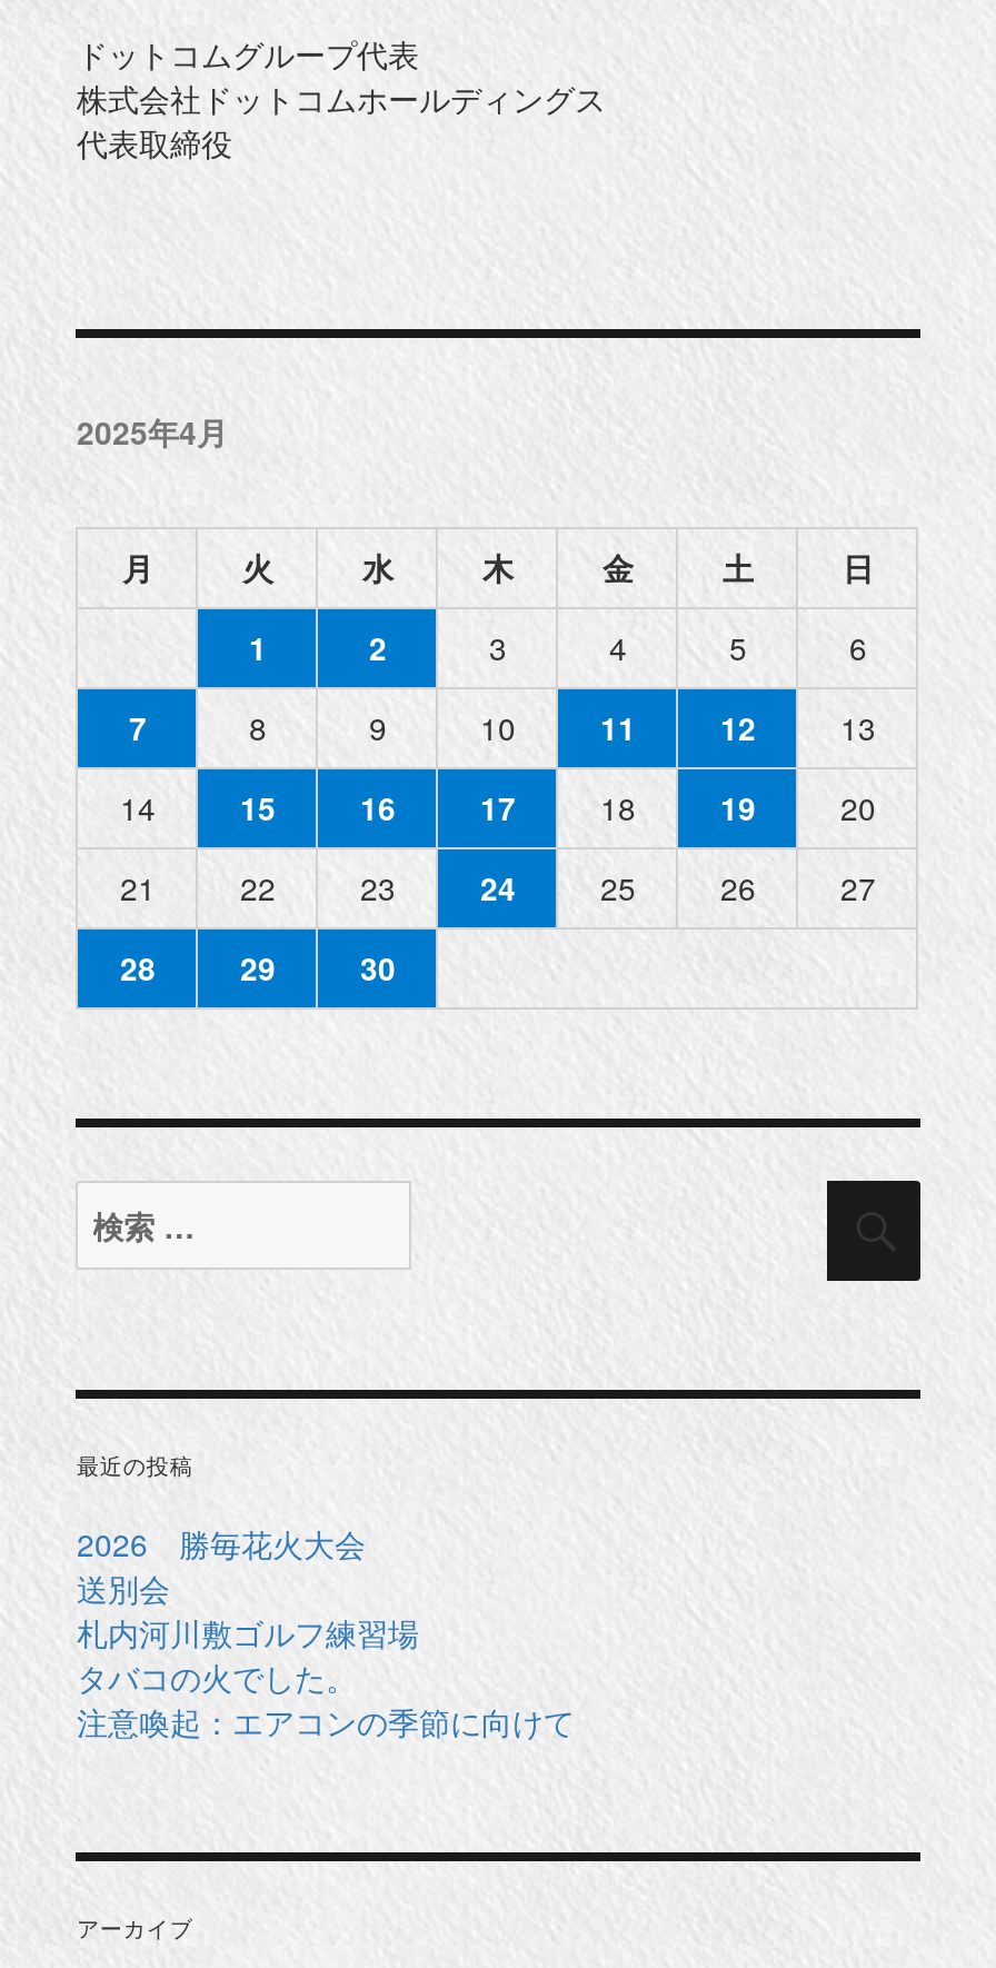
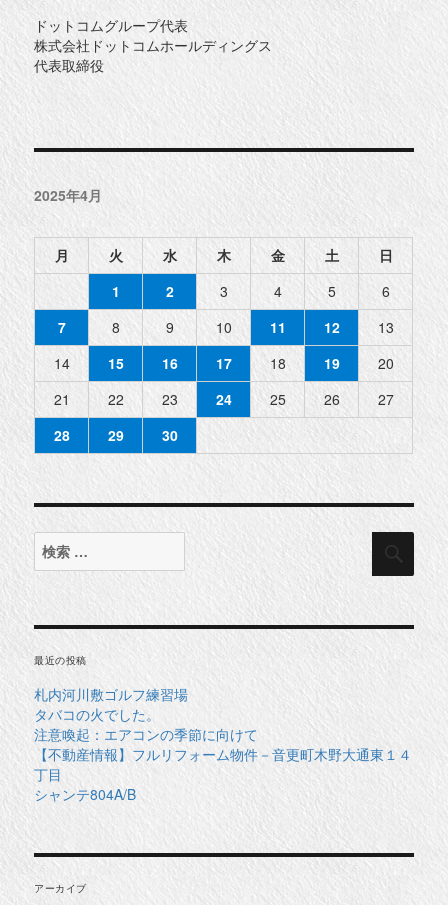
- 2026 勝毎花火大会
- 送別会

moved up: 札内河川敷ゴルフ練習場 | 注意喚起：エアコンの季節に向けて

+ 【不動産情報】フルリフォーム物件－音更町木野大通東１４
+ 丁目
+ シャンテ804A/B
